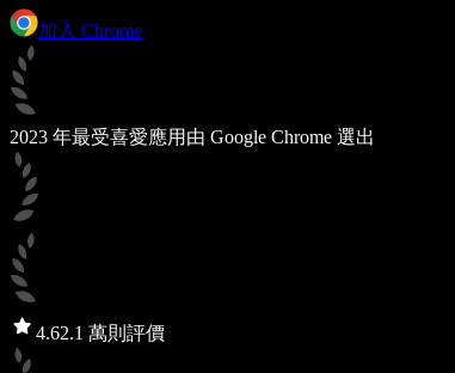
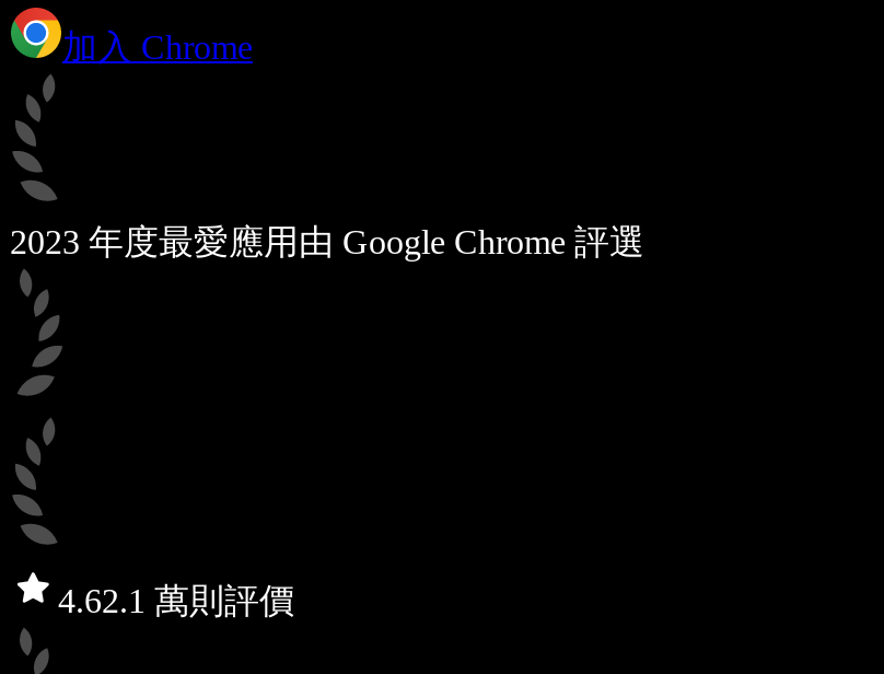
- 2023 年最受喜愛應用由 Google Chrome 選出
+ 2023 年度最愛應用由 Google Chrome 評選
